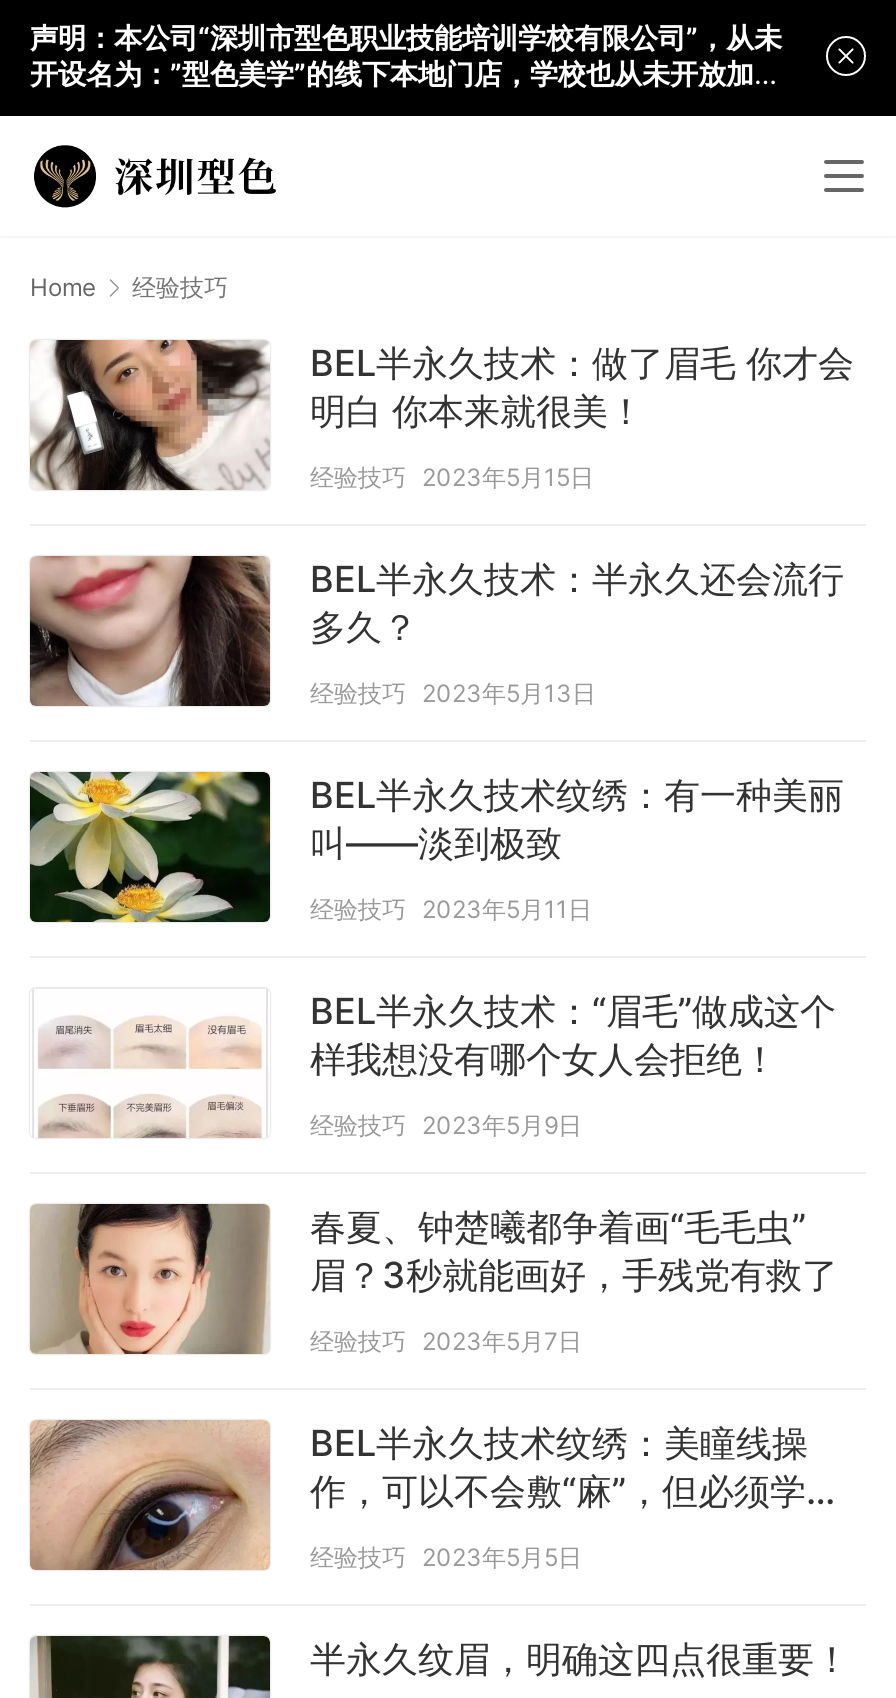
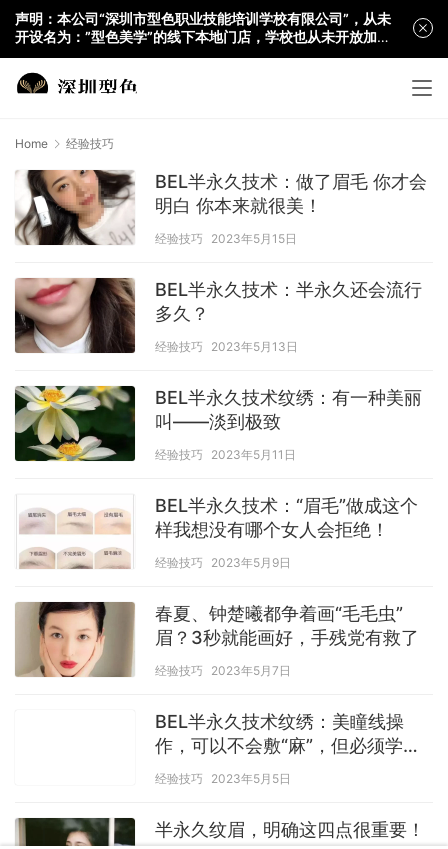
- [image]
